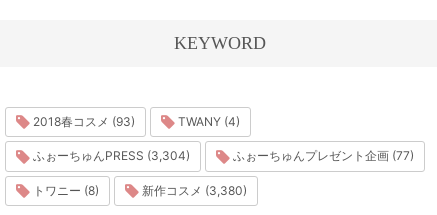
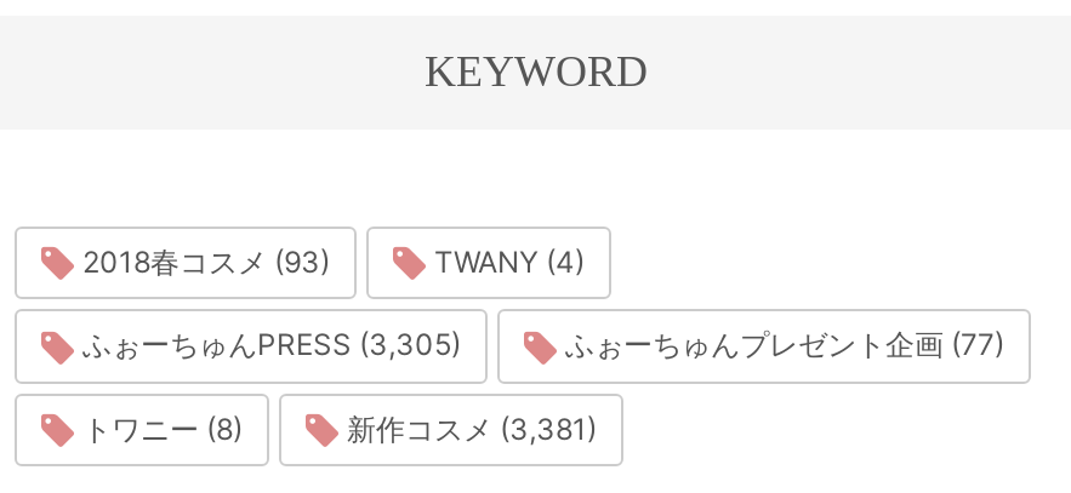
- ふぉーちゅんPRESS (3,304)
+ ふぉーちゅんPRESS (3,305)

- 新作コスメ (3,380)
+ 新作コスメ (3,381)
